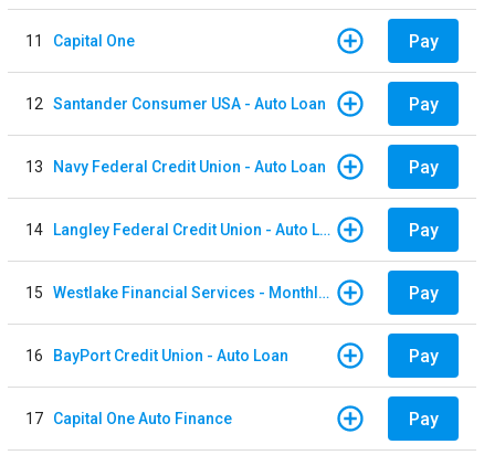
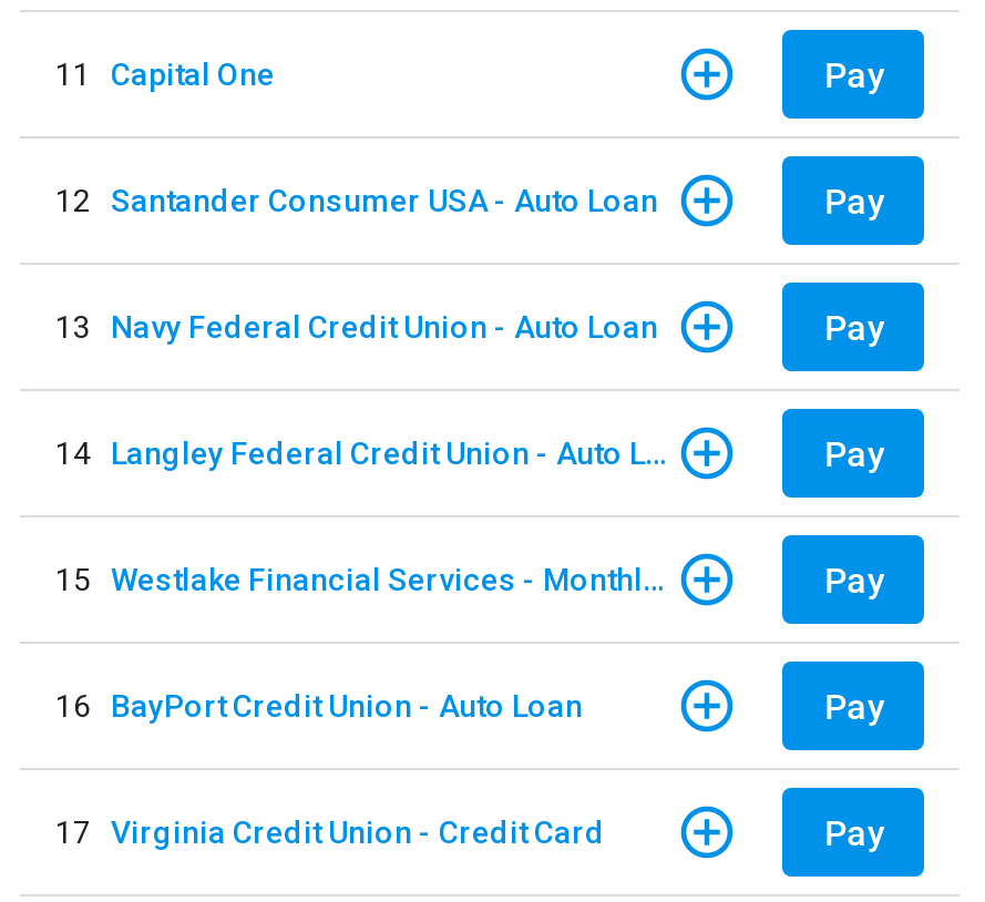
- 17 Capital One Auto Finance
+ 17 Virginia Credit Union - Credit Card
